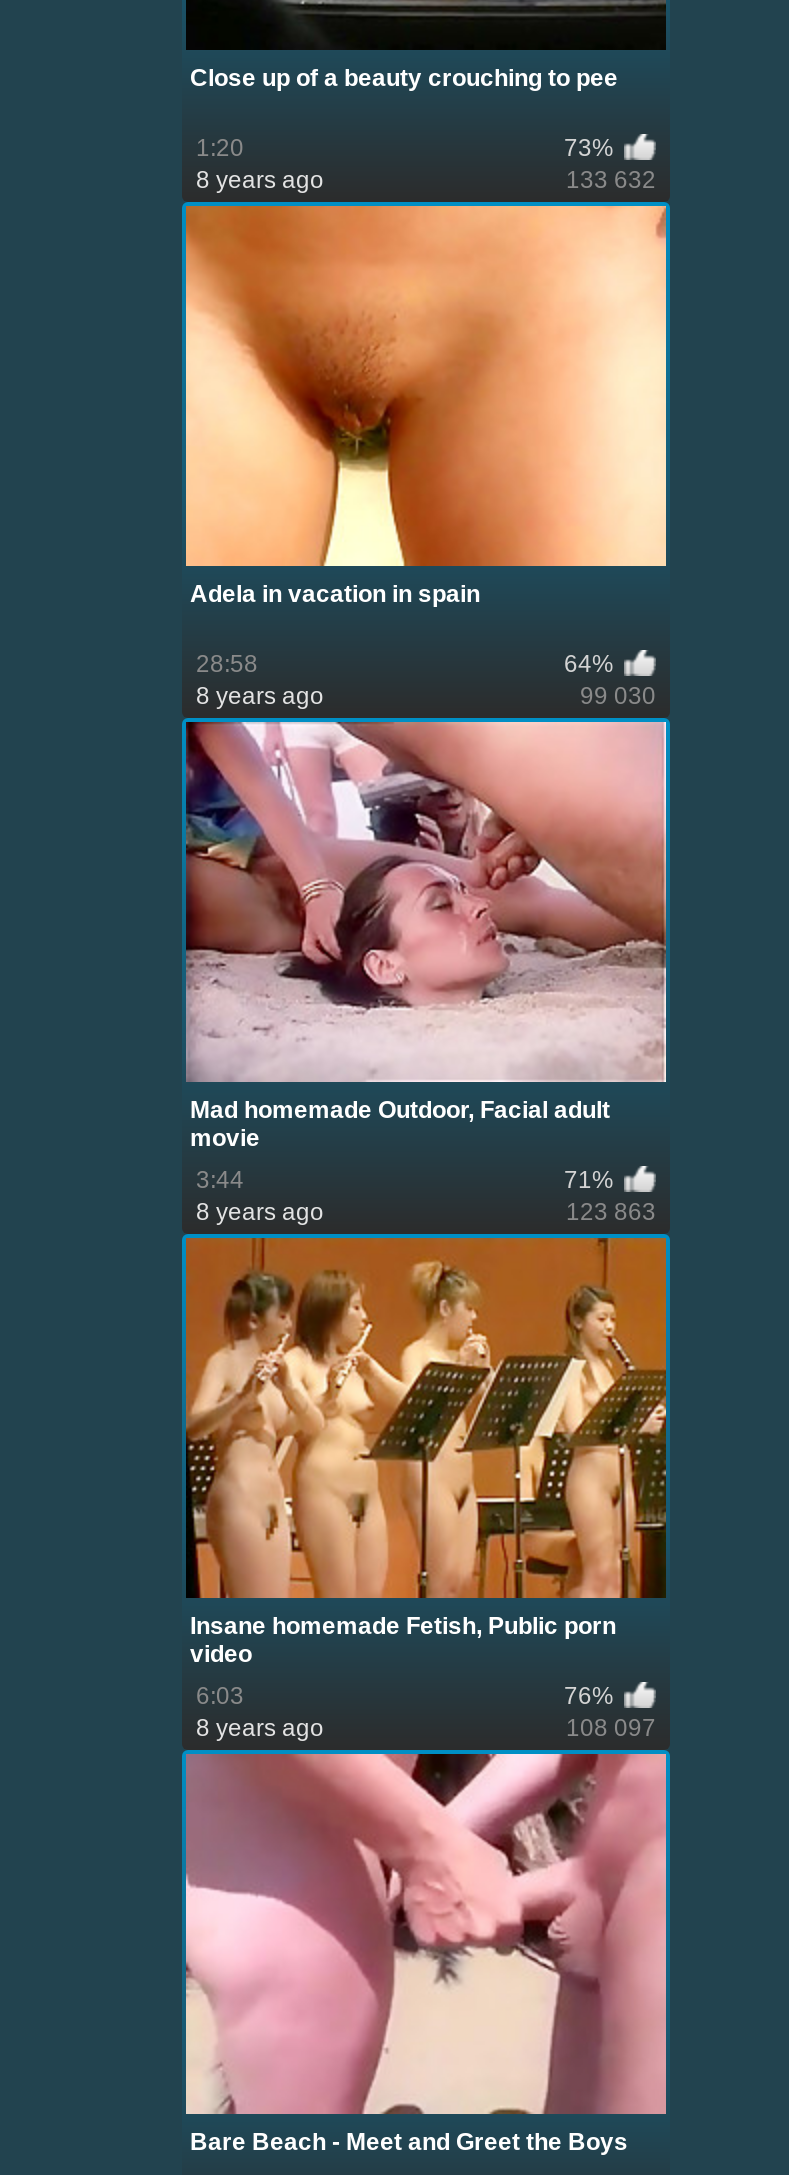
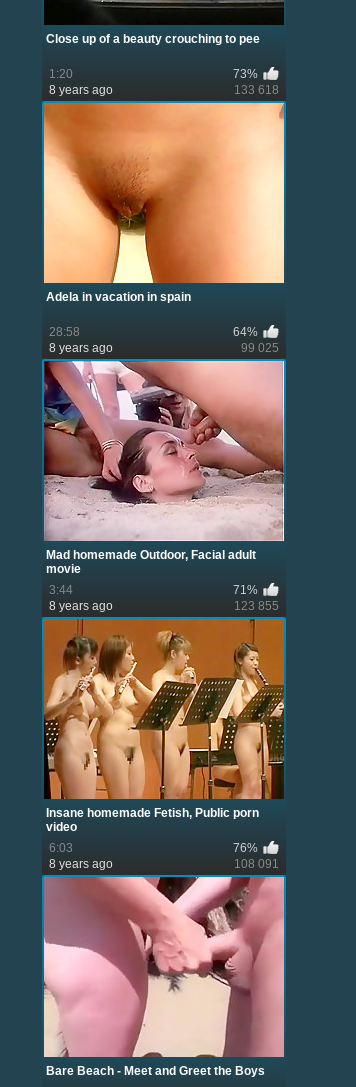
- 133 632
+ 133 618

- 99 030
+ 99 025

- 123 863
+ 123 855

- 108 097
+ 108 091
